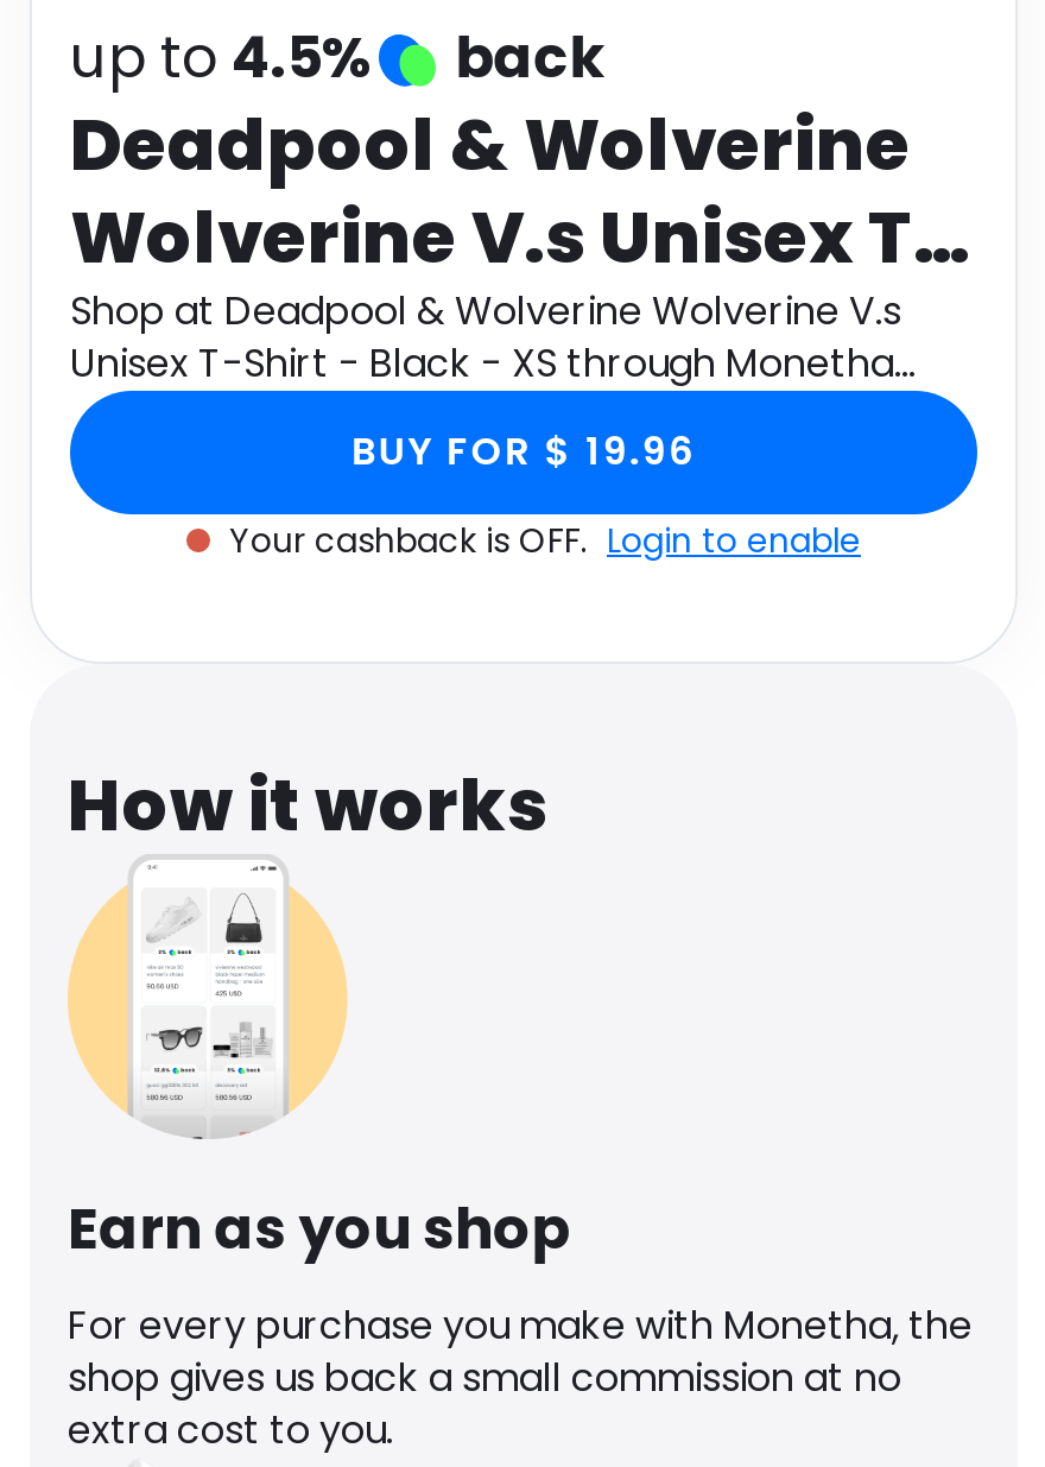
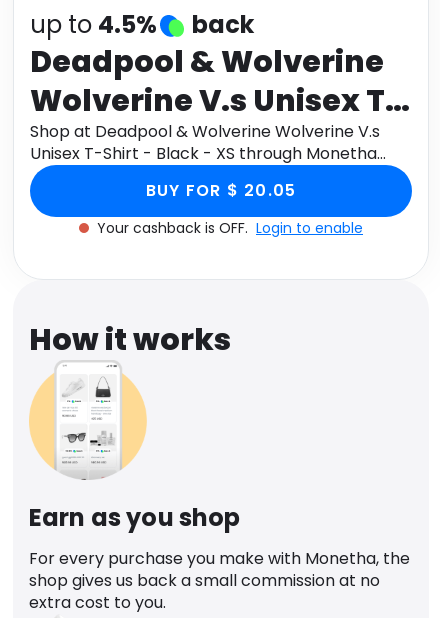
- BUY FOR $ 19.96
+ BUY FOR $ 20.05
